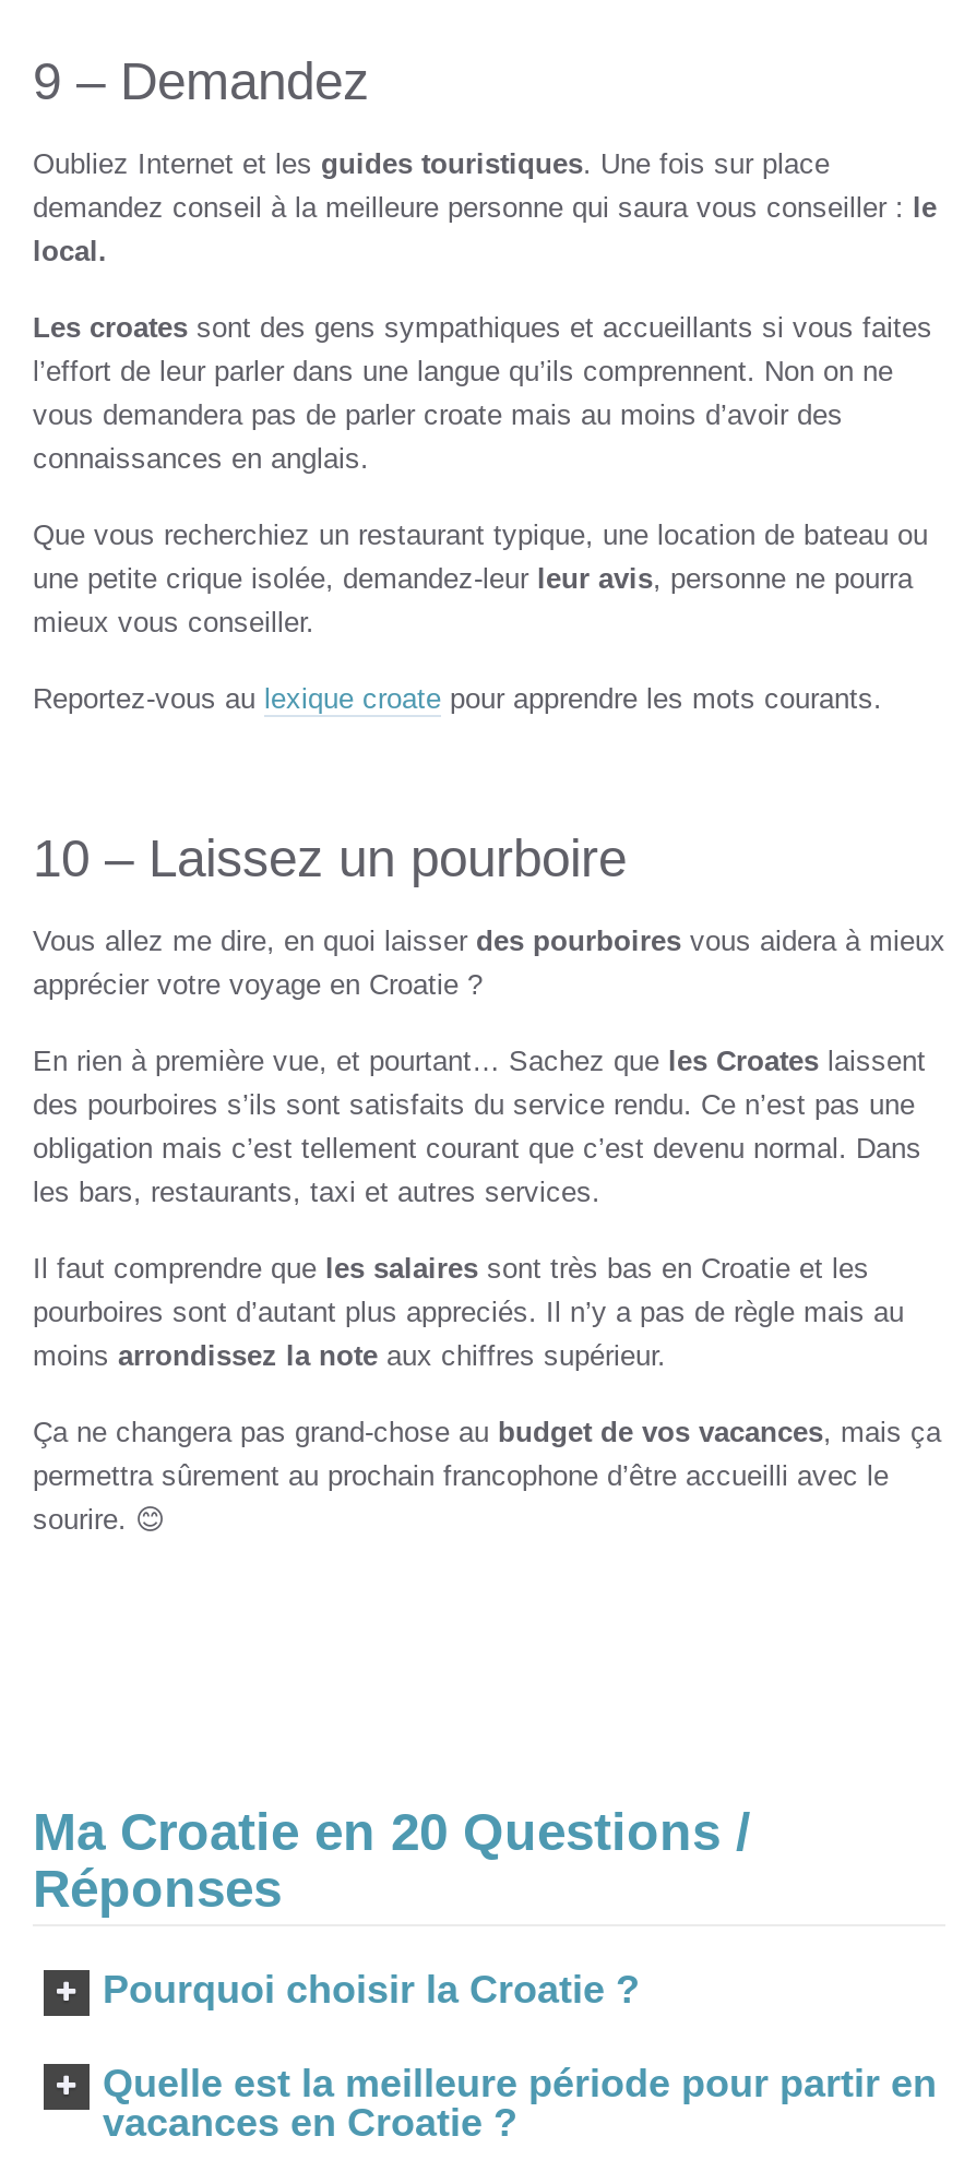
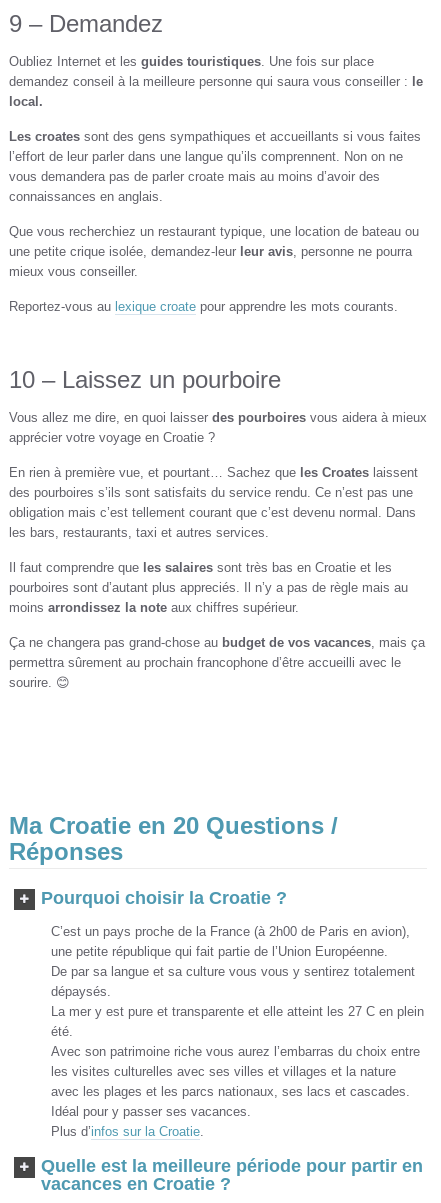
+ C’est un pays proche de la France (à 2h00 de Paris en avion),
+ une petite république qui fait partie de l’Union Européenne.
+ De par sa langue et sa culture vous vous y sentirez totalement
+ dépaysés.
+ La mer y est pure et transparente et elle atteint les 27 C en plein
+ été.
+ Avec son patrimoine riche vous aurez l’embarras du choix entre
+ les visites culturelles avec ses villes et villages et la nature
+ avec les plages et les parcs nationaux, ses lacs et cascades.
+ Idéal pour y passer ses vacances.
+ Plus d’infos sur la Croatie.
